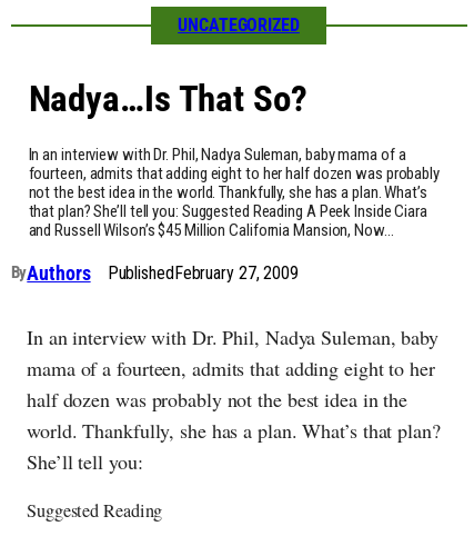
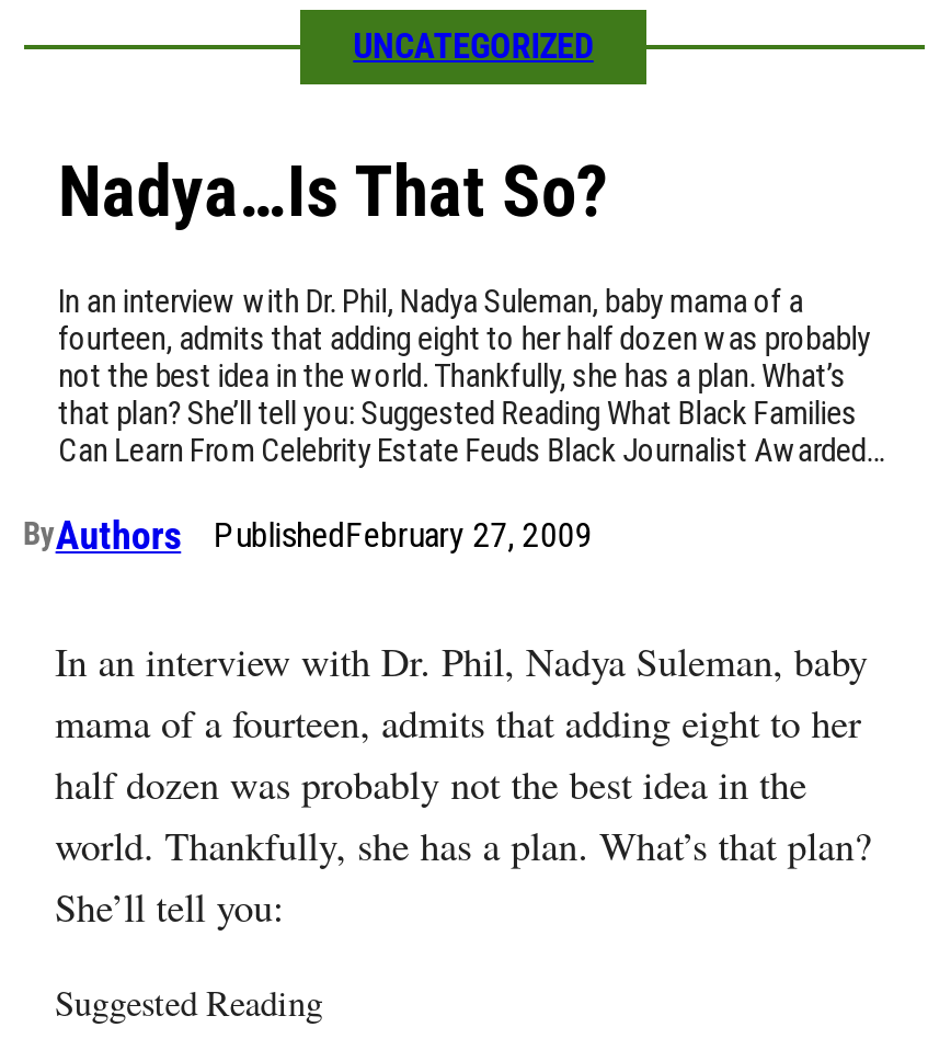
- that plan? She’ll tell you: Suggested Reading A Peek Inside Ciara
- and Russell Wilson’s $45 Million California Mansion, Now…
+ that plan? She’ll tell you: Suggested Reading What Black Families
+ Can Learn From Celebrity Estate Feuds Black Journalist Awarded…
